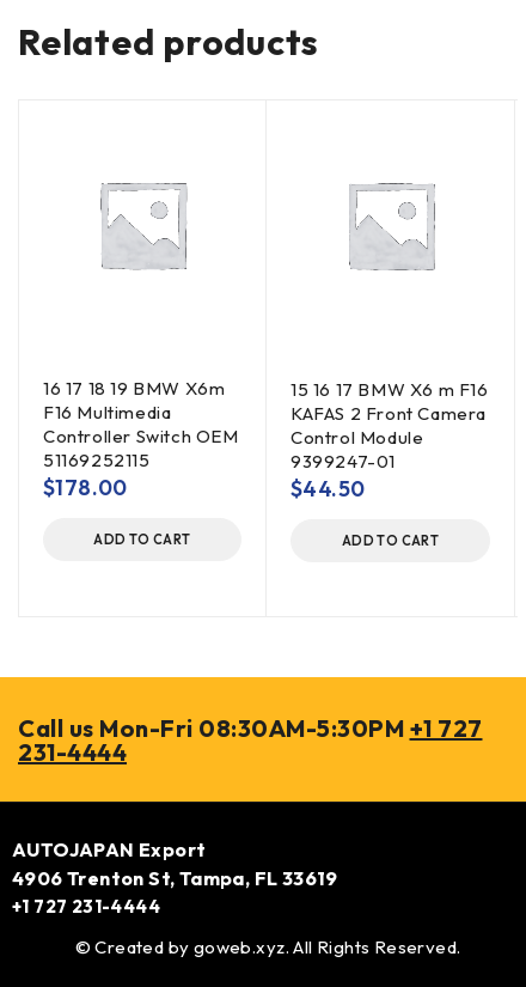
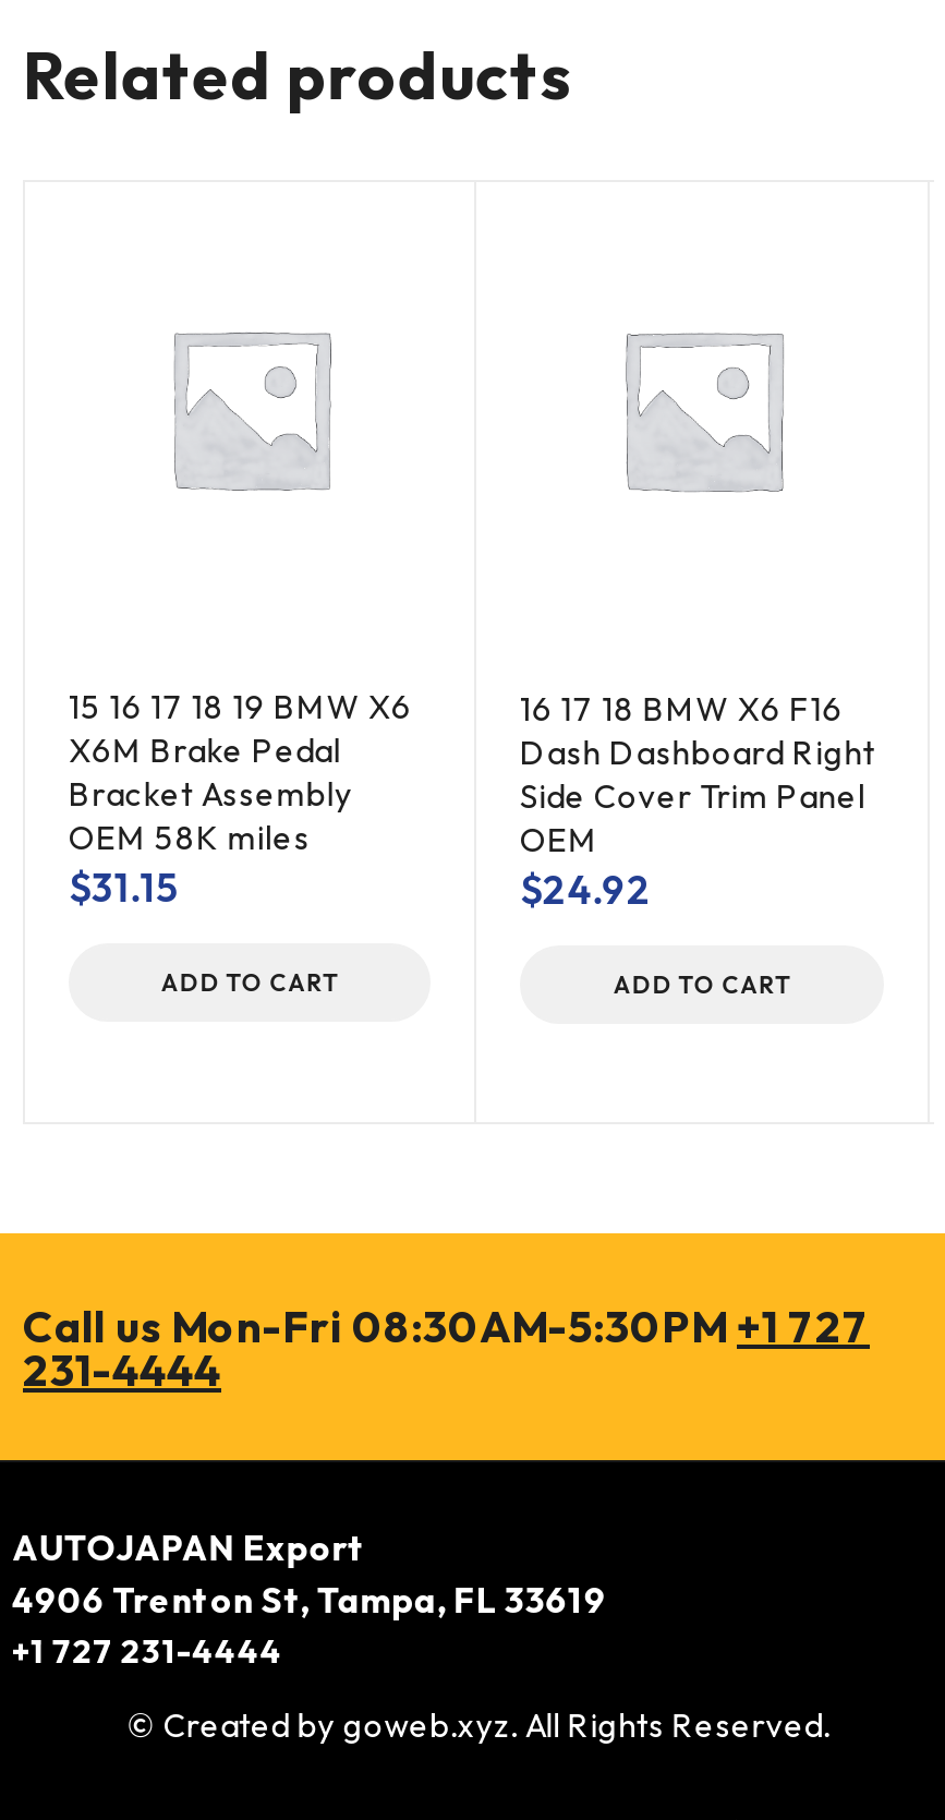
- 16 17 18 19 BMW X6m
- F16 Multimedia
- Controller Switch OEM
- 51169252115
- $178.00
+ 15 16 17 18 19 BMW X6
+ X6M Brake Pedal
+ Bracket Assembly
+ OEM 58K miles
+ $31.15

- 15 16 17 BMW X6 m F16
- KAFAS 2 Front Camera
- Control Module
- 9399247-01
- $44.50
+ 16 17 18 BMW X6 F16
+ Dash Dashboard Right
+ Side Cover Trim Panel
+ OEM
+ $24.92
